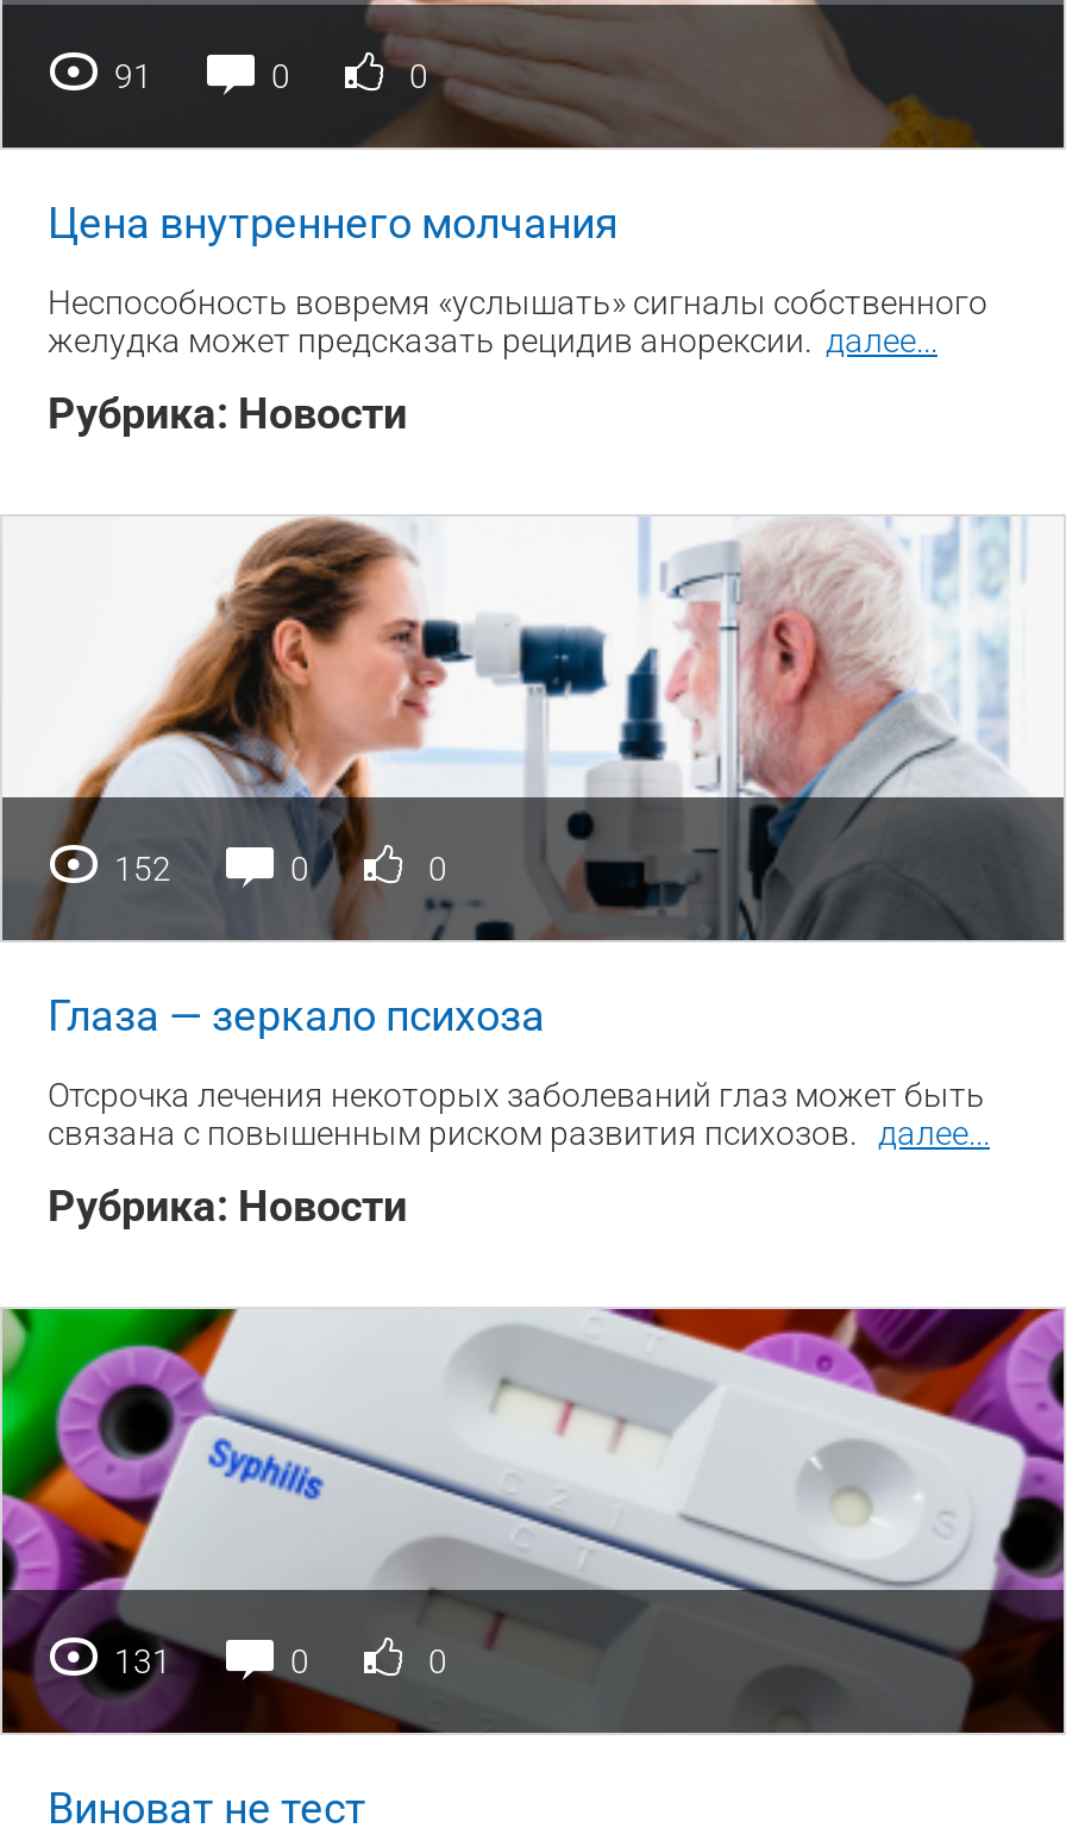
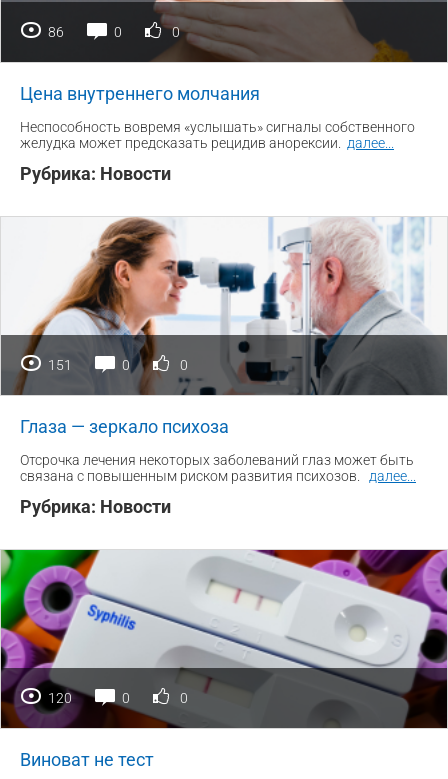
- 91
+ 86

- 152
+ 151

- 131
+ 120
